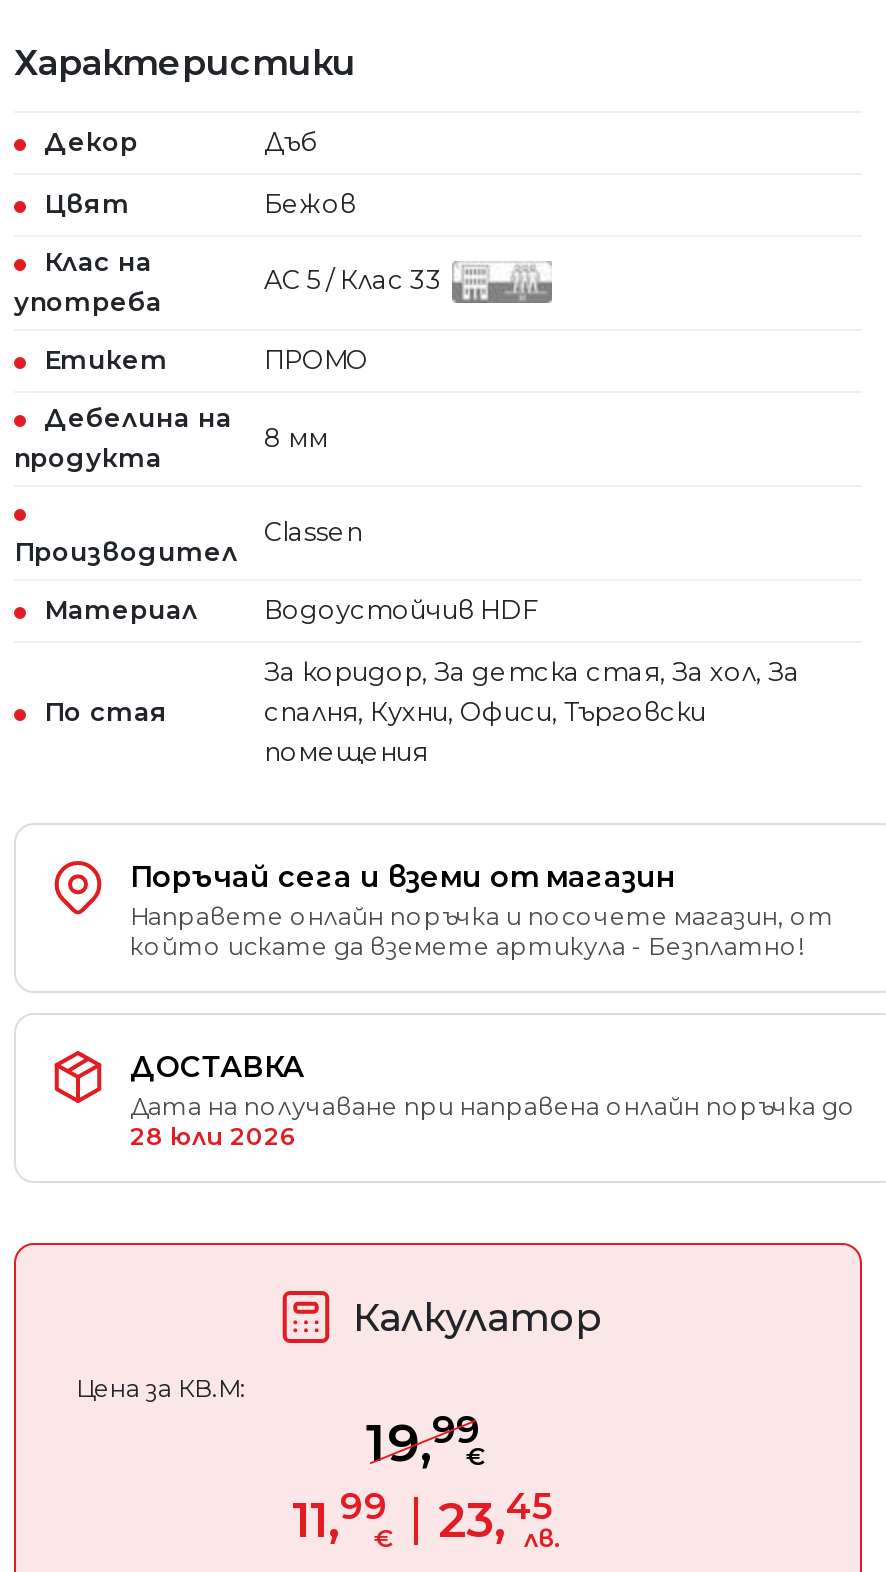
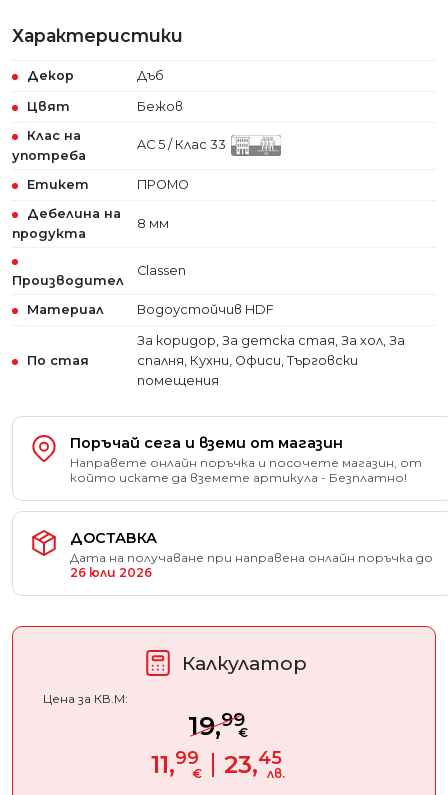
- 28 юли 2026
+ 26 юли 2026
